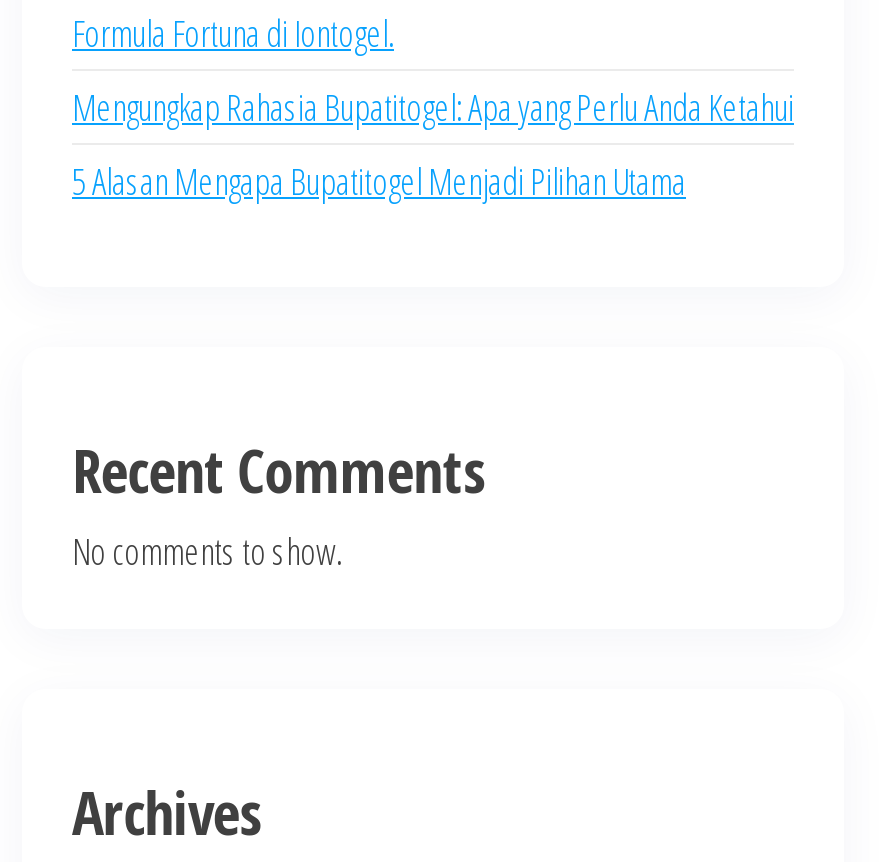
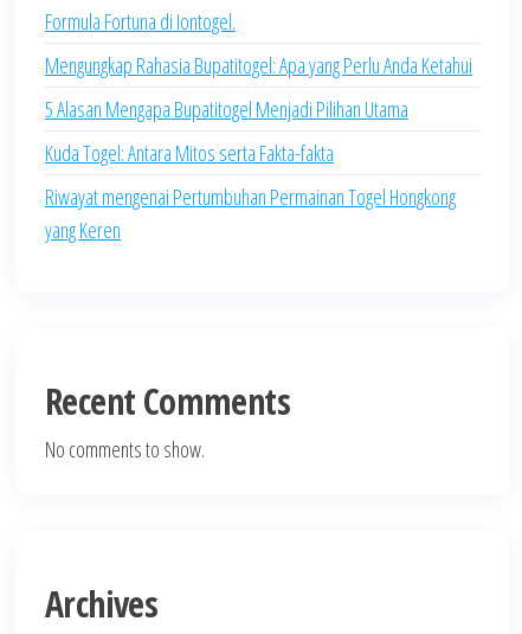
+ Kuda Togel: Antara Mitos serta Fakta-fakta
+ Riwayat mengenai Pertumbuhan Permainan Togel Hongkong
+ yang Keren
